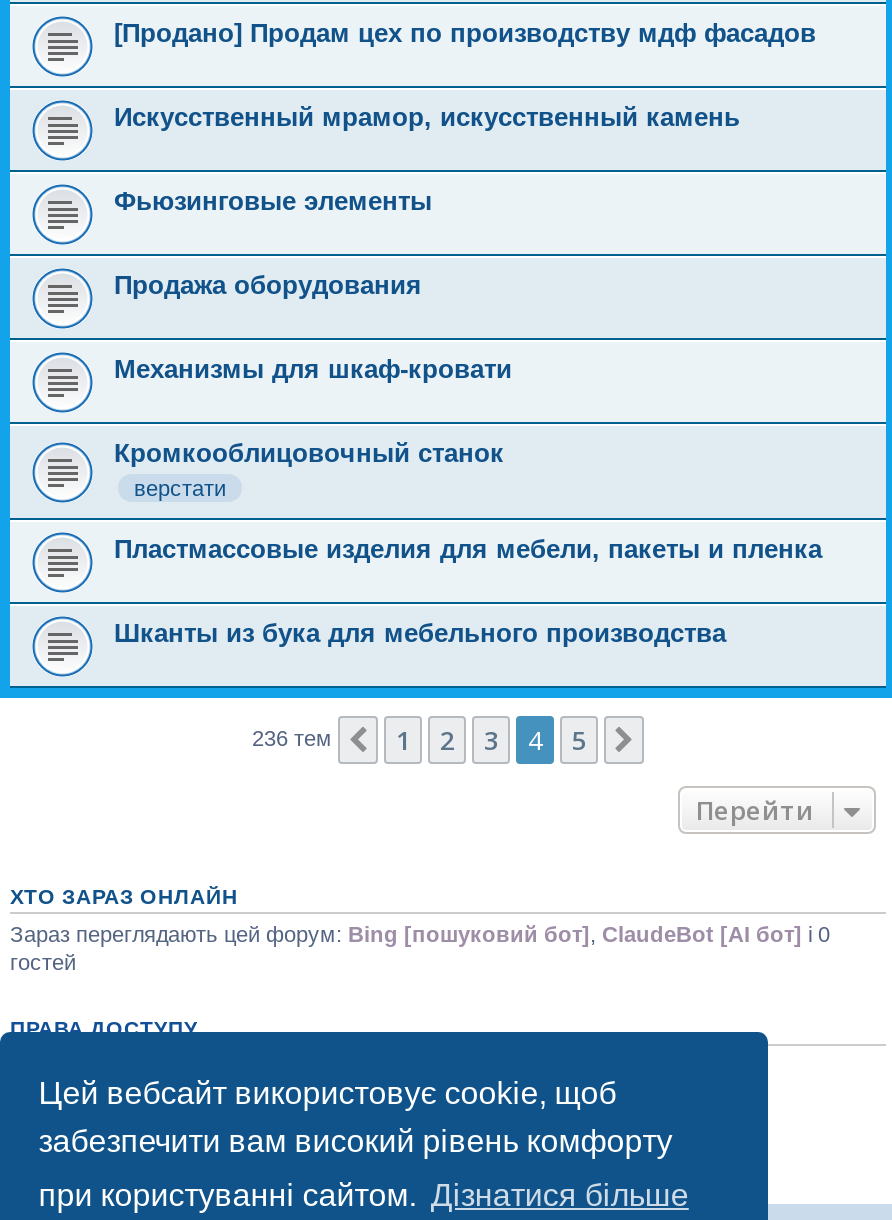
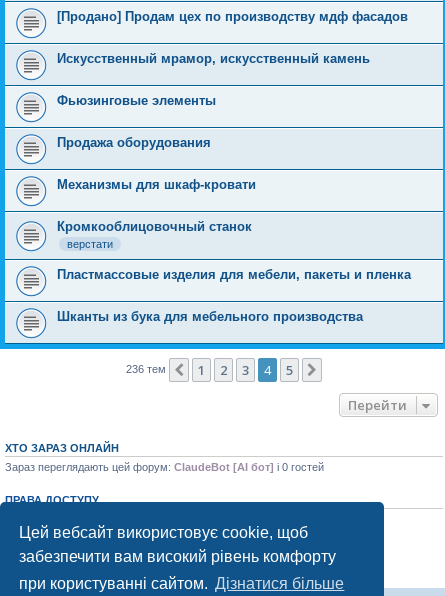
- Зараз переглядають цей форум: Bing [пошуковий бот], ClaudeBot [AI бот] і 0
- гостей
+ Зараз переглядають цей форум: ClaudeBot [AI бот] і 0 гостей
